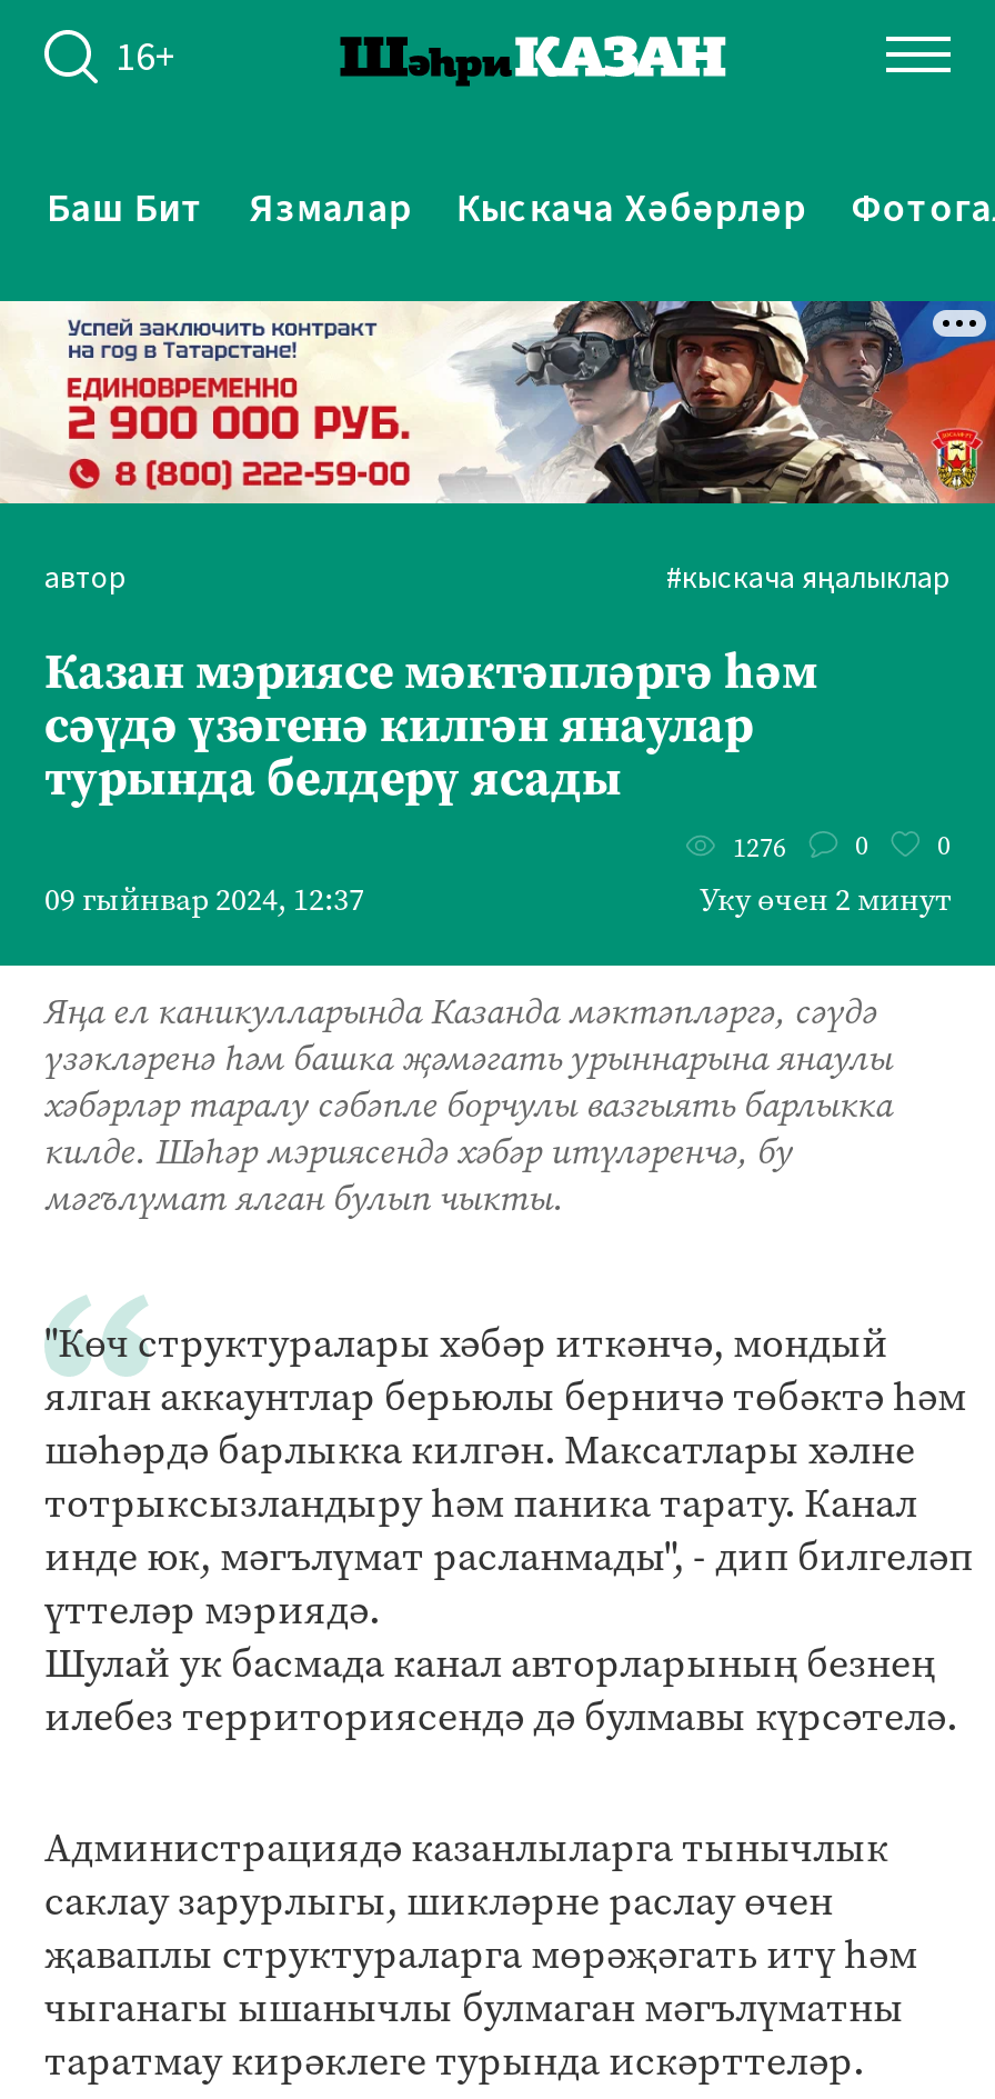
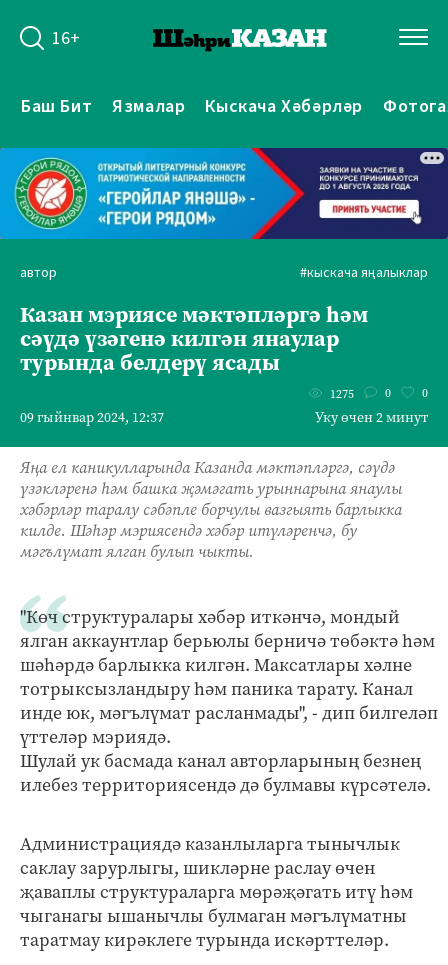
- [image]
+ [image]

- 1276 0 0
+ 1275 0 0
